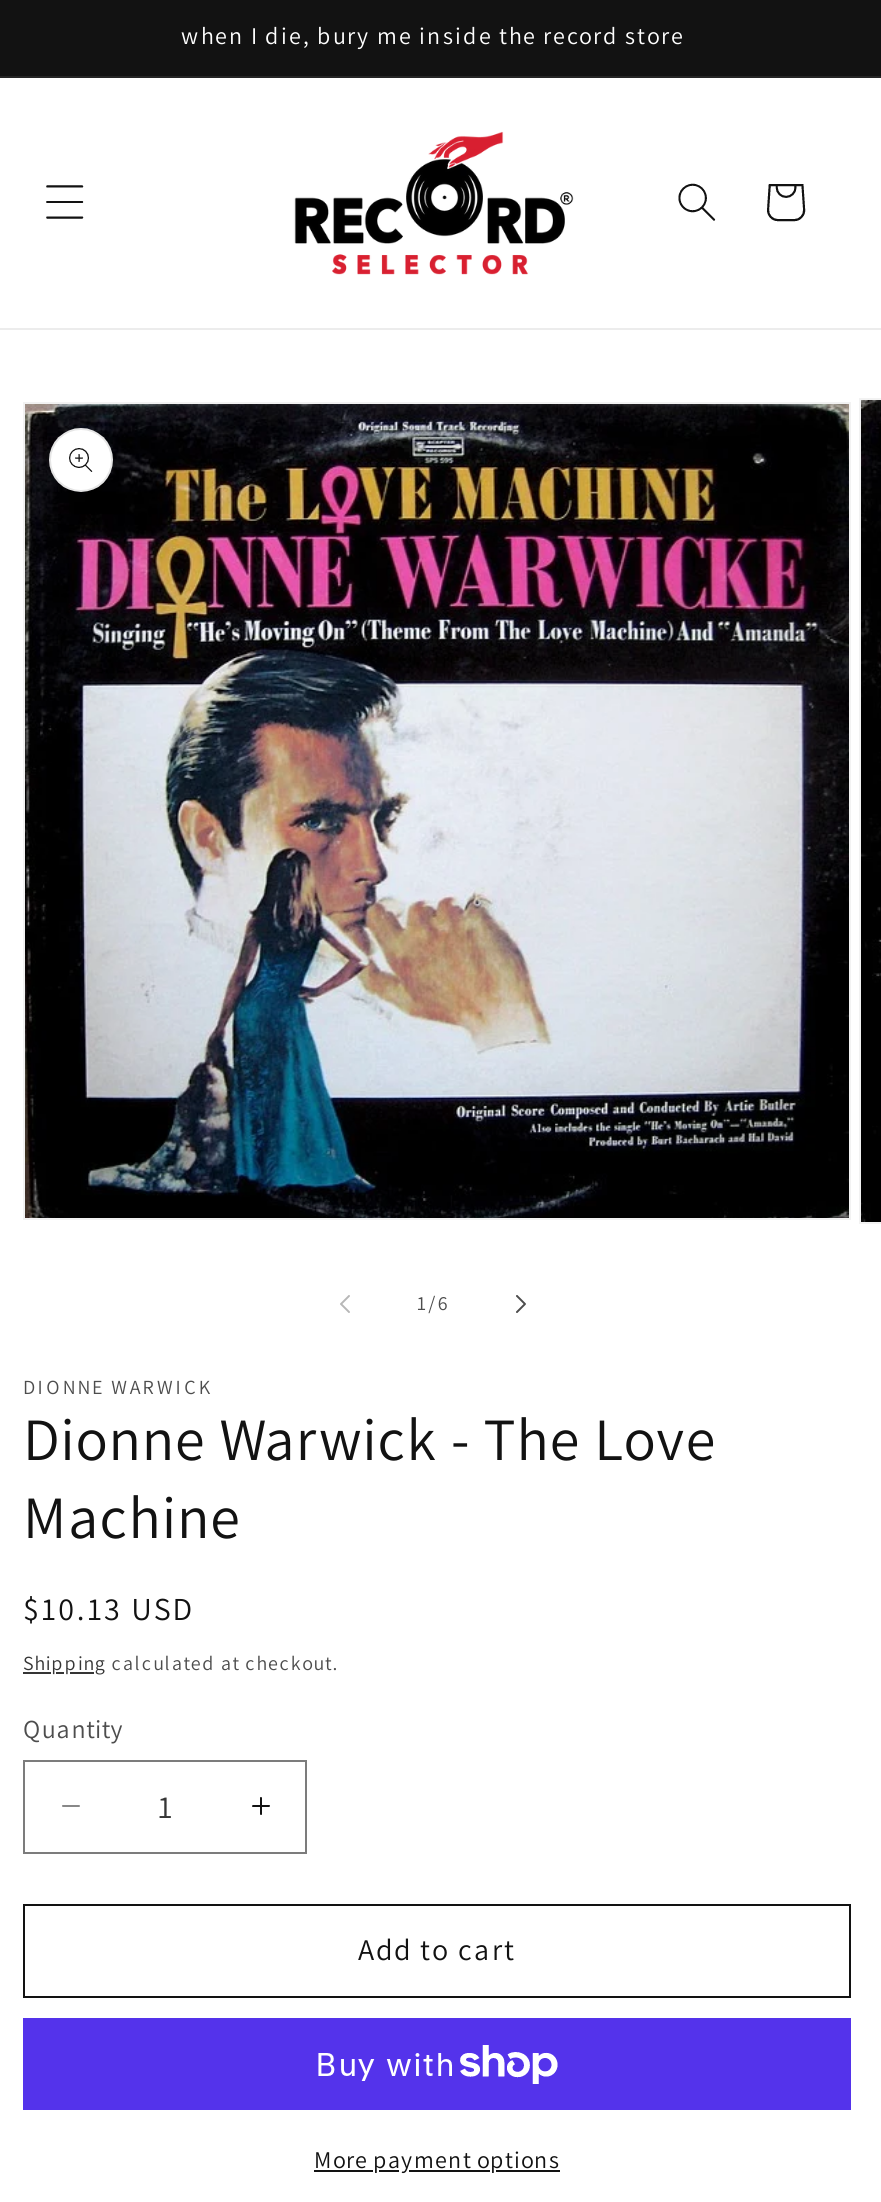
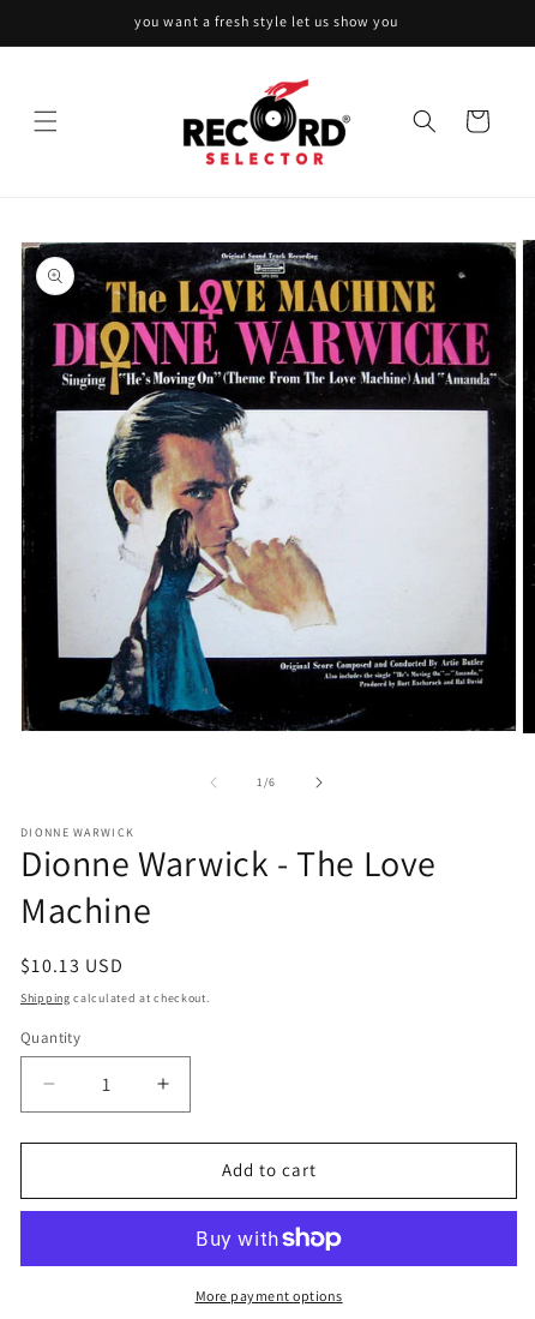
- when I die, bury me inside the record store
+ you want a fresh style let us show you
